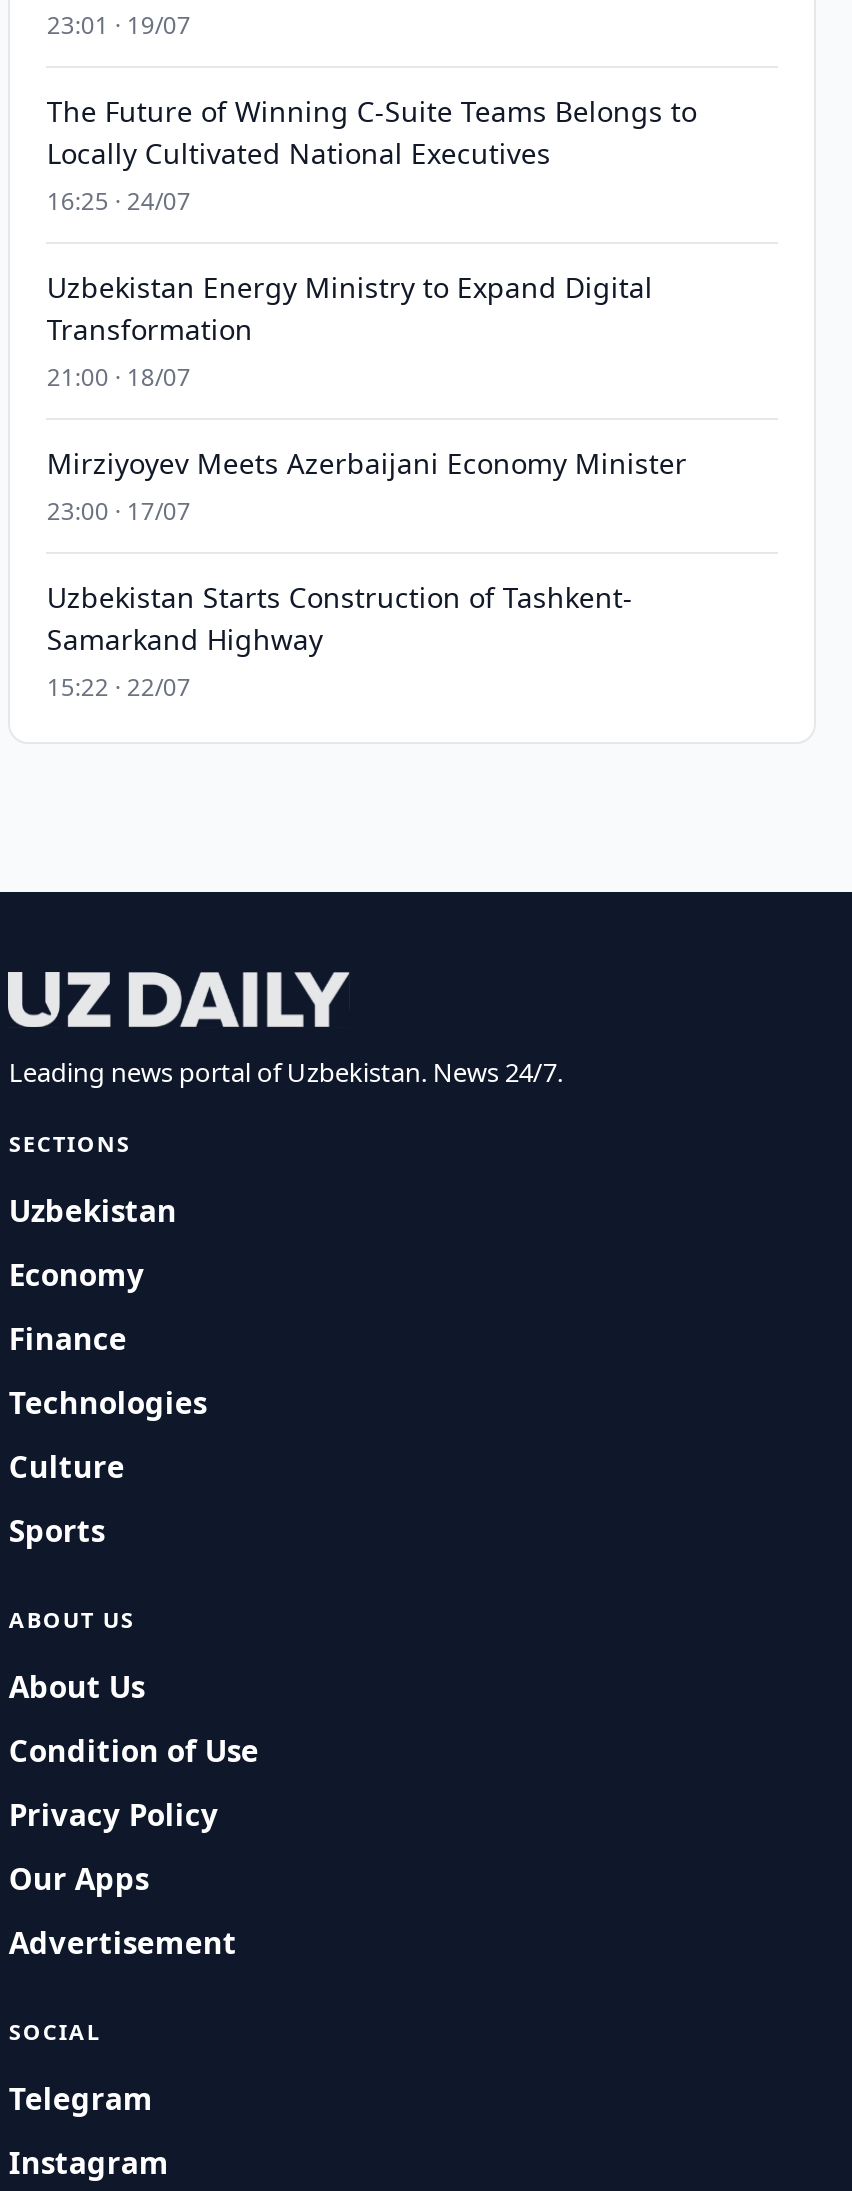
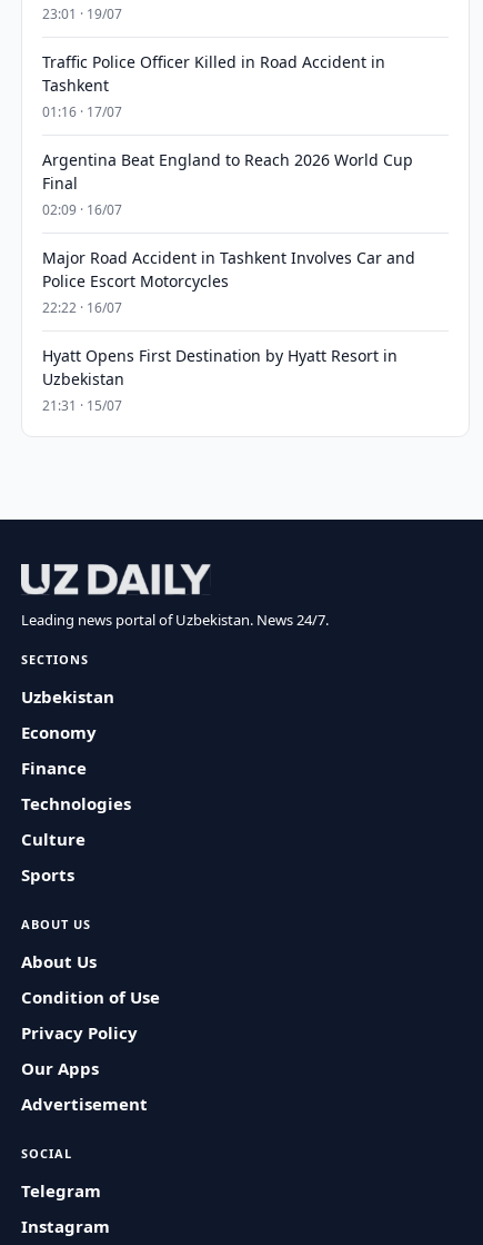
- The Future of Winning C-Suite Teams Belongs to
- Locally Cultivated National Executives
- 16:25 · 24/07
+ Traffic Police Officer Killed in Road Accident in
+ Tashkent
+ 01:16 · 17/07

- Uzbekistan Energy Ministry to Expand Digital
- Transformation
- 21:00 · 18/07
+ Argentina Beat England to Reach 2026 World Cup
+ Final
+ 02:09 · 16/07

- Mirziyoyev Meets Azerbaijani Economy Minister
- 23:00 · 17/07
+ Major Road Accident in Tashkent Involves Car and
+ Police Escort Motorcycles
+ 22:22 · 16/07

- Uzbekistan Starts Construction of Tashkent-
- Samarkand Highway
- 15:22 · 22/07
+ Hyatt Opens First Destination by Hyatt Resort in
+ Uzbekistan
+ 21:31 · 15/07
